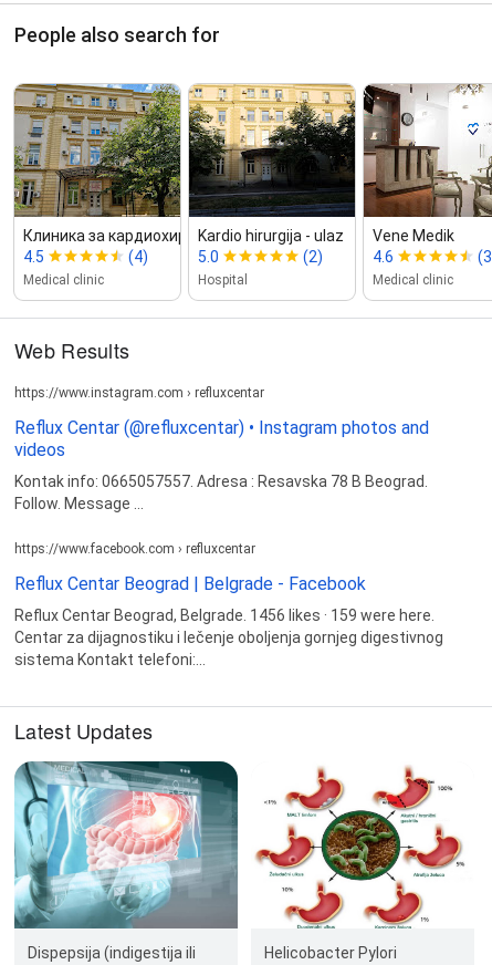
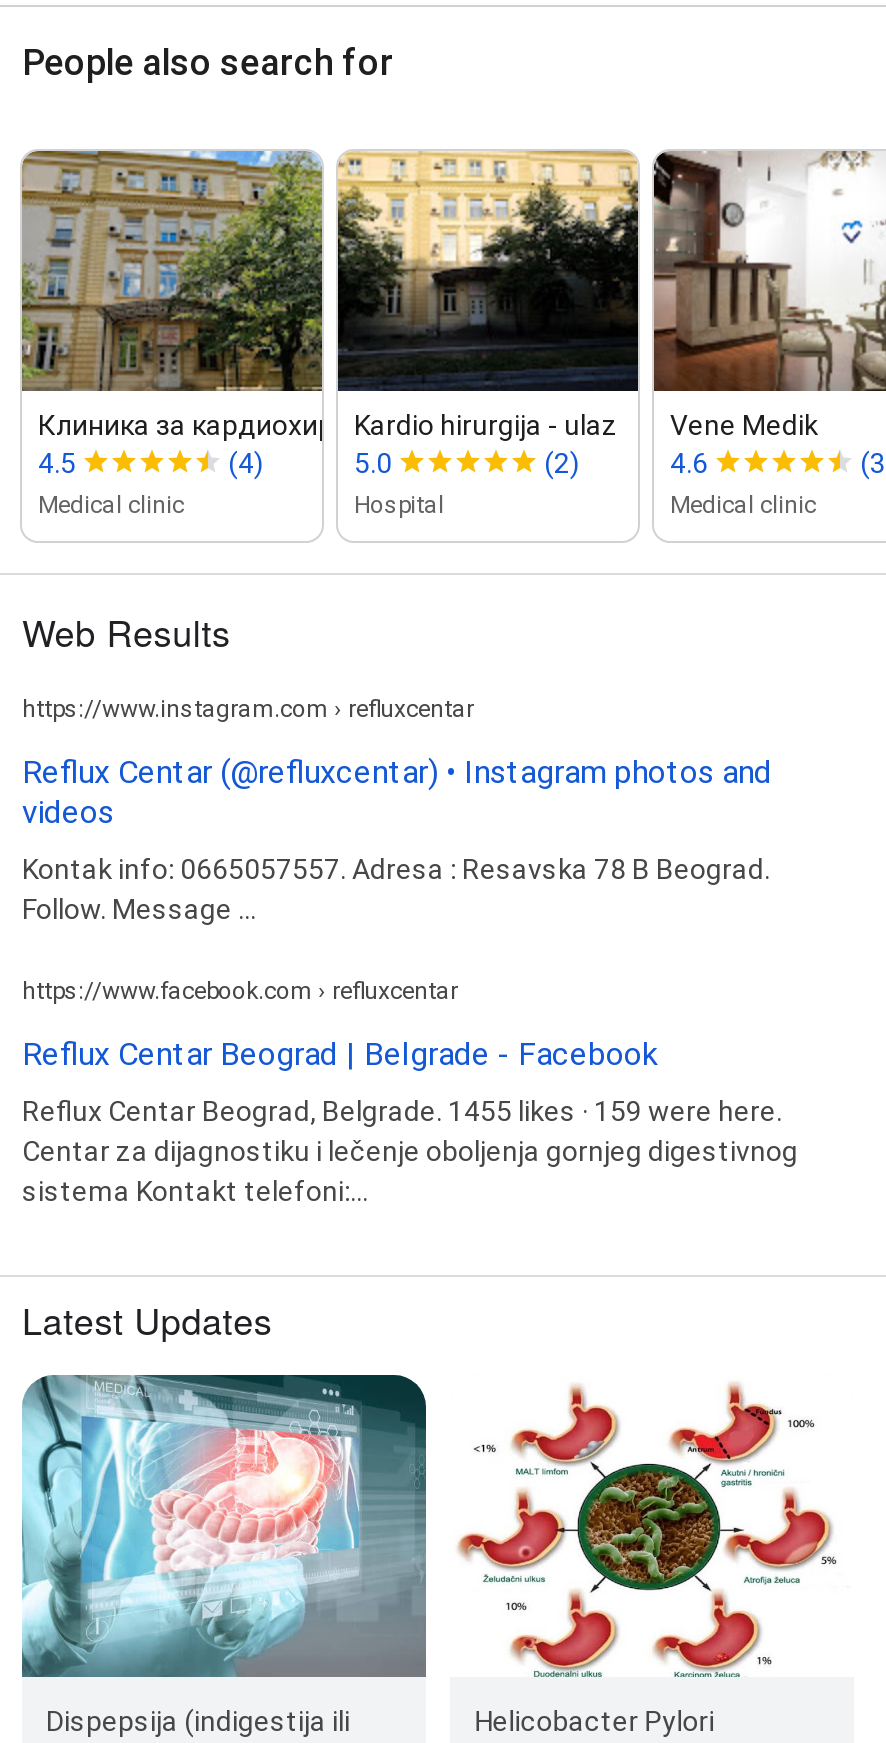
- Reflux Centar Beograd, Belgrade. 1456 likes · 159 were here.
+ Reflux Centar Beograd, Belgrade. 1455 likes · 159 were here.
